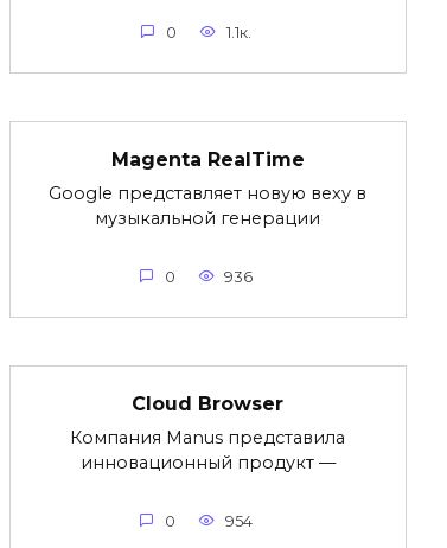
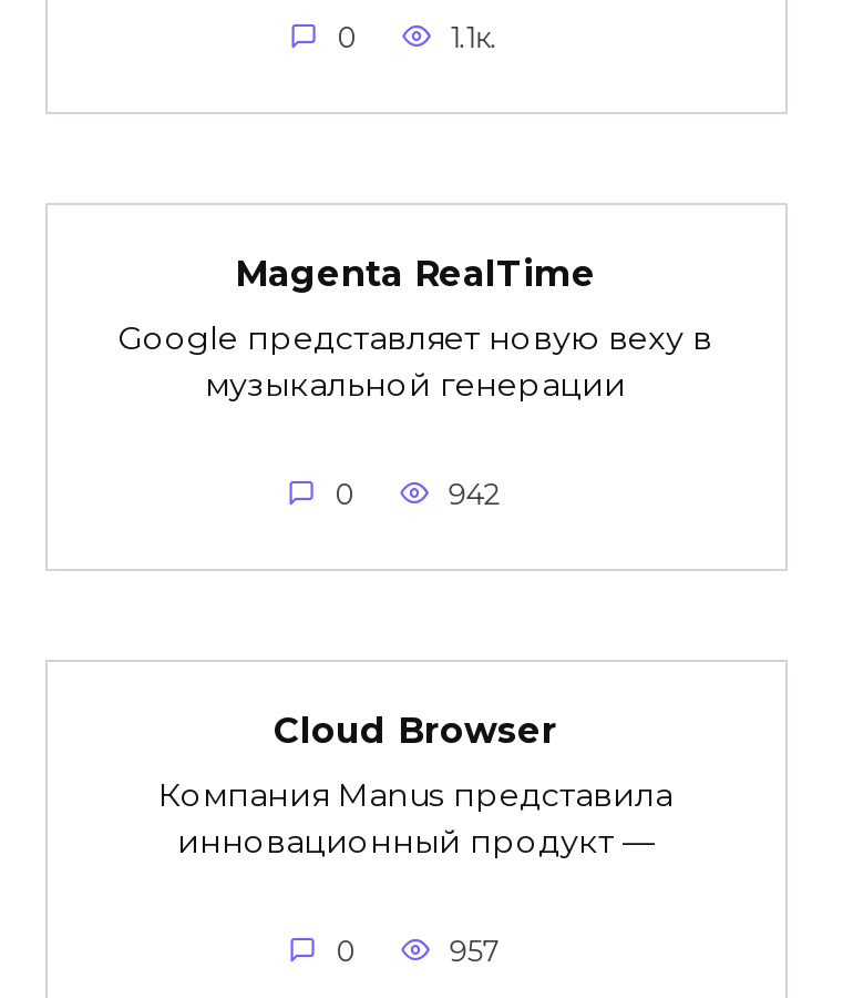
- 936
+ 942

- 954
+ 957
